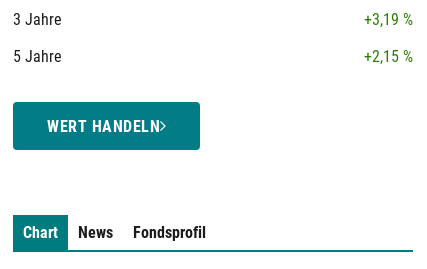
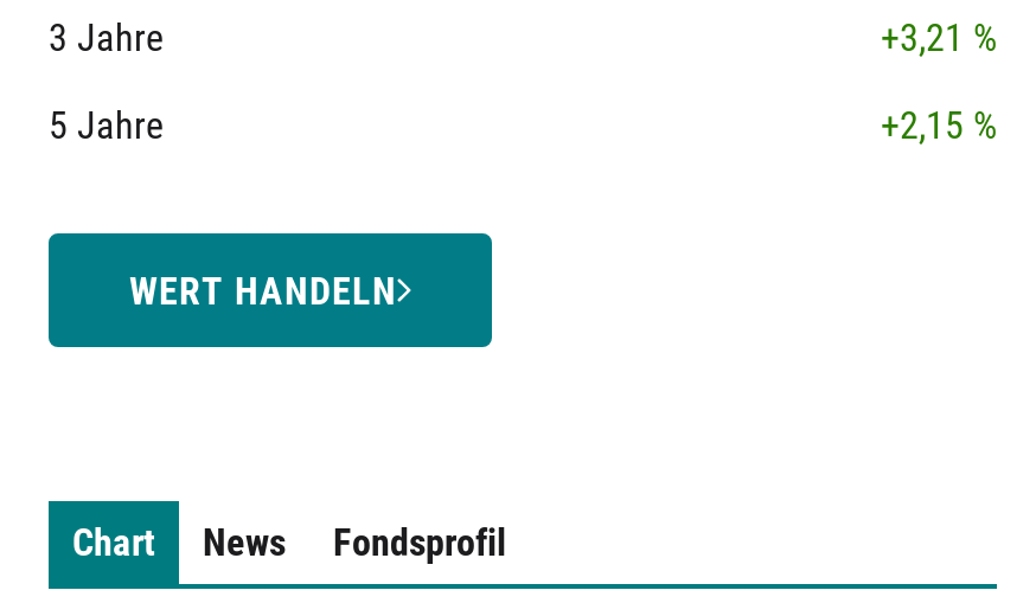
- +3,19 %
+ +3,21 %
